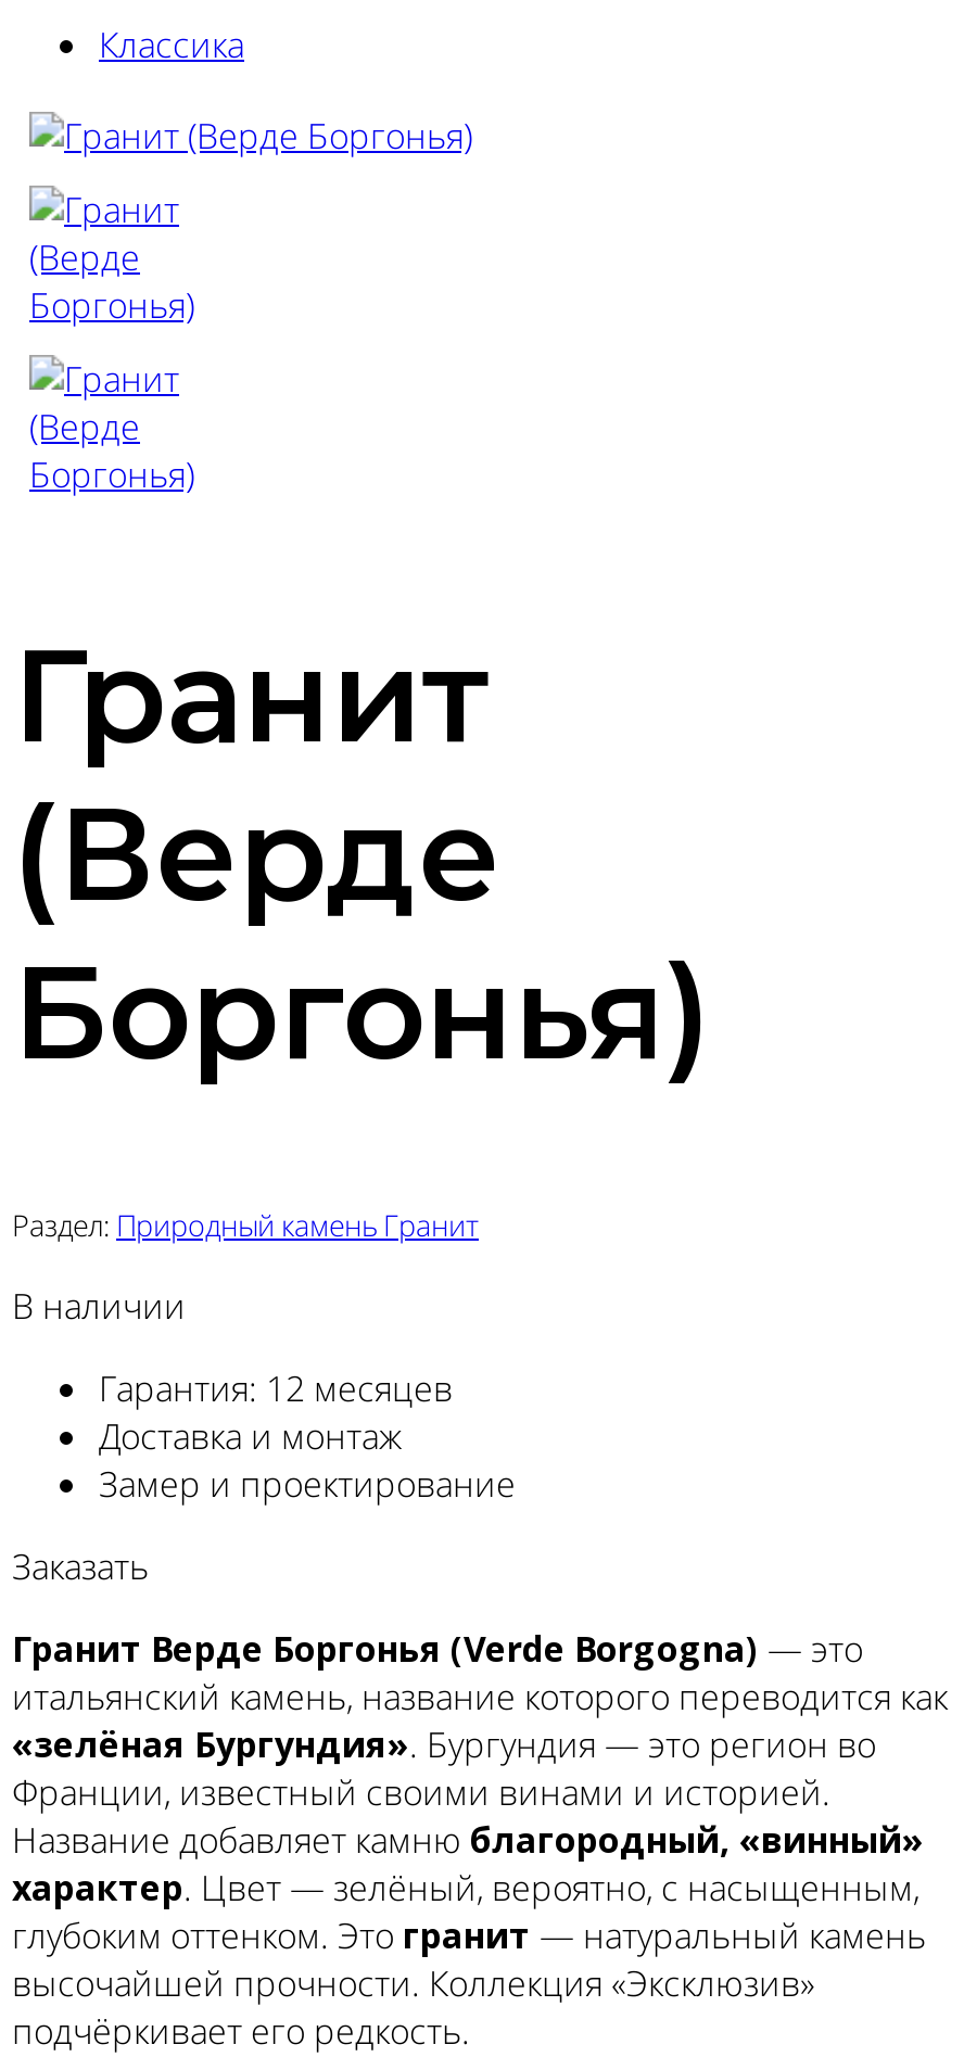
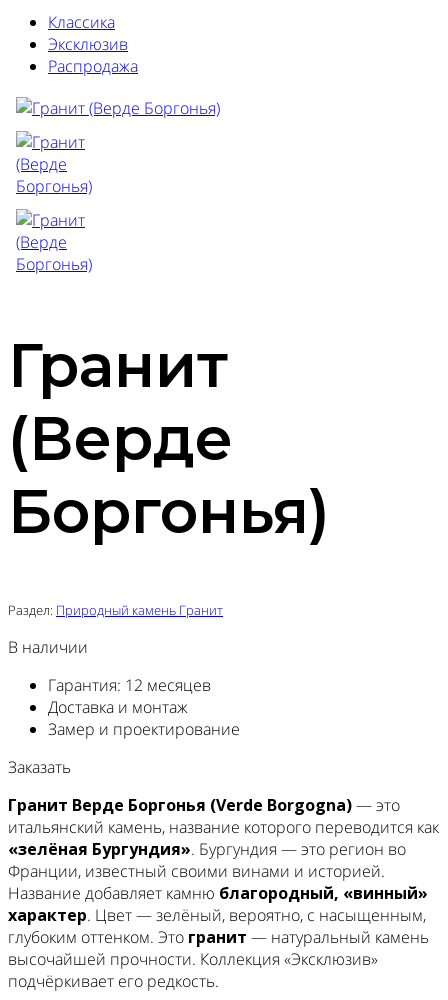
+ Эксклюзив
+ Распродажа
